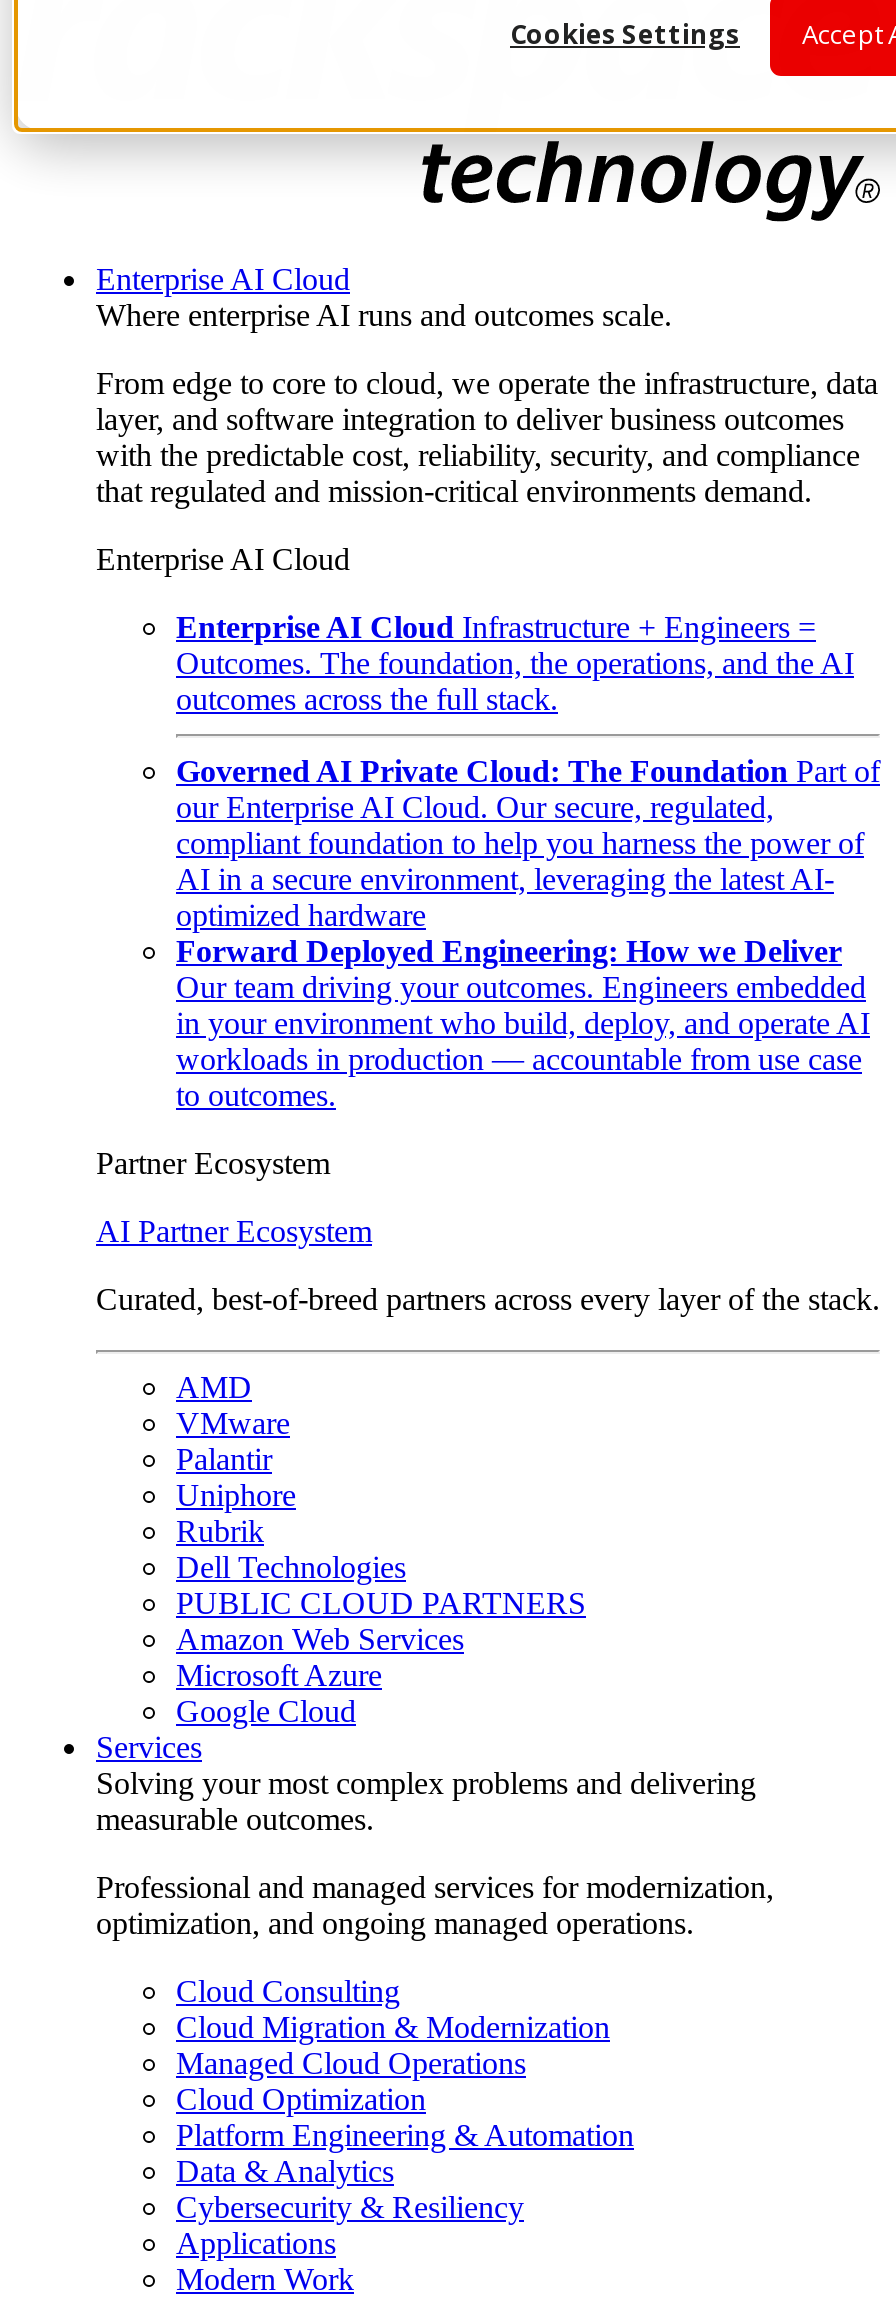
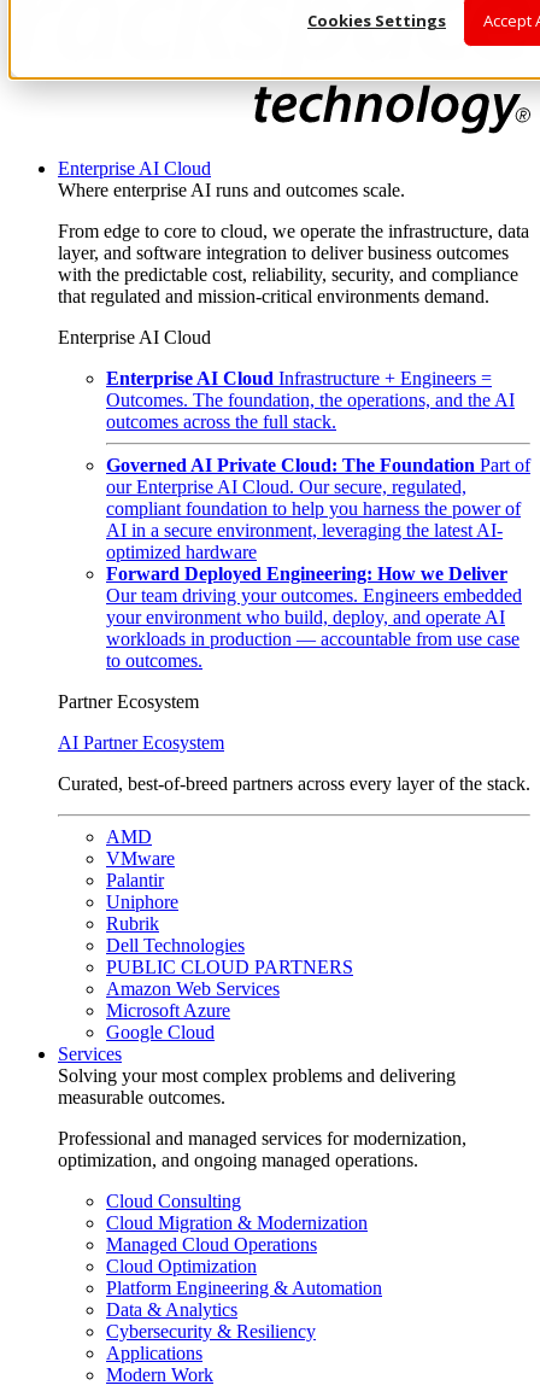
- in your environment who build, deploy, and operate AI
+ your environment who build, deploy, and operate AI
